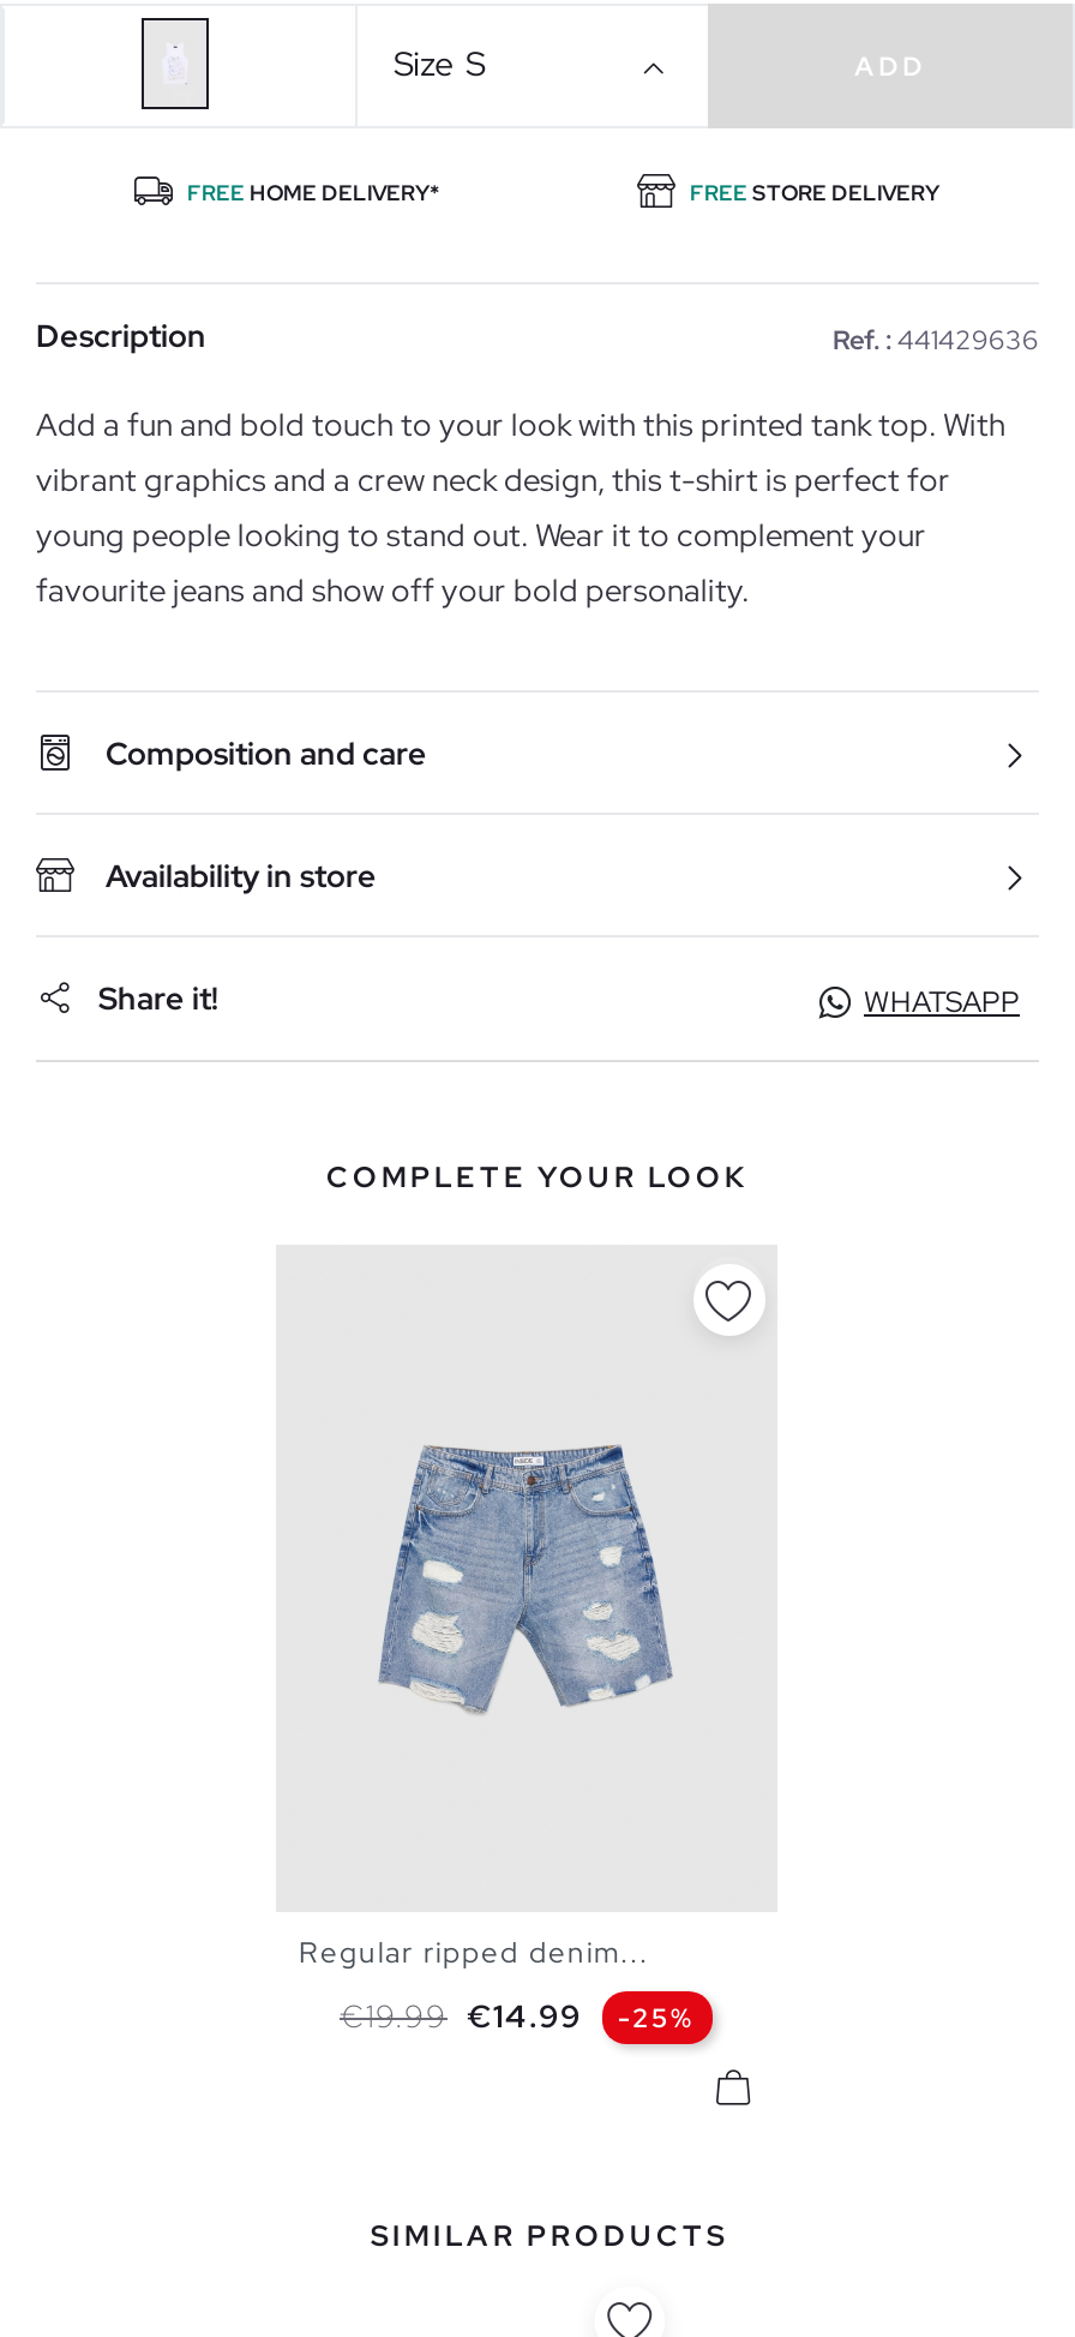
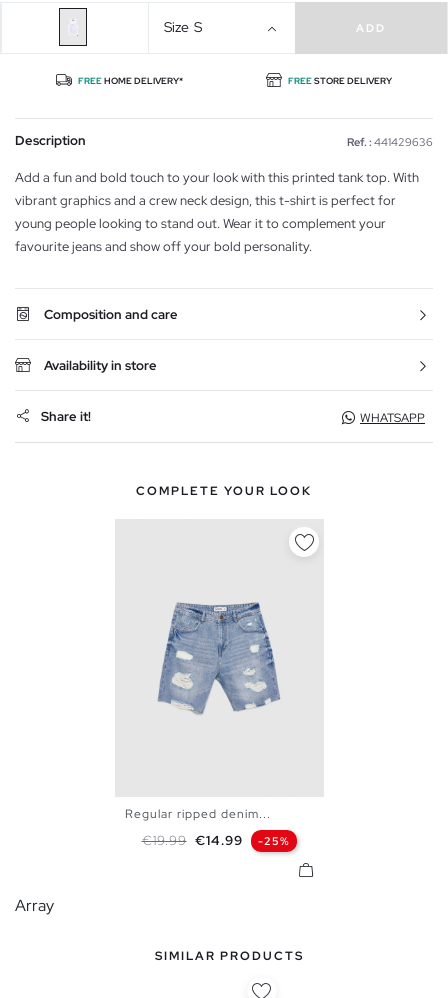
+ Array
